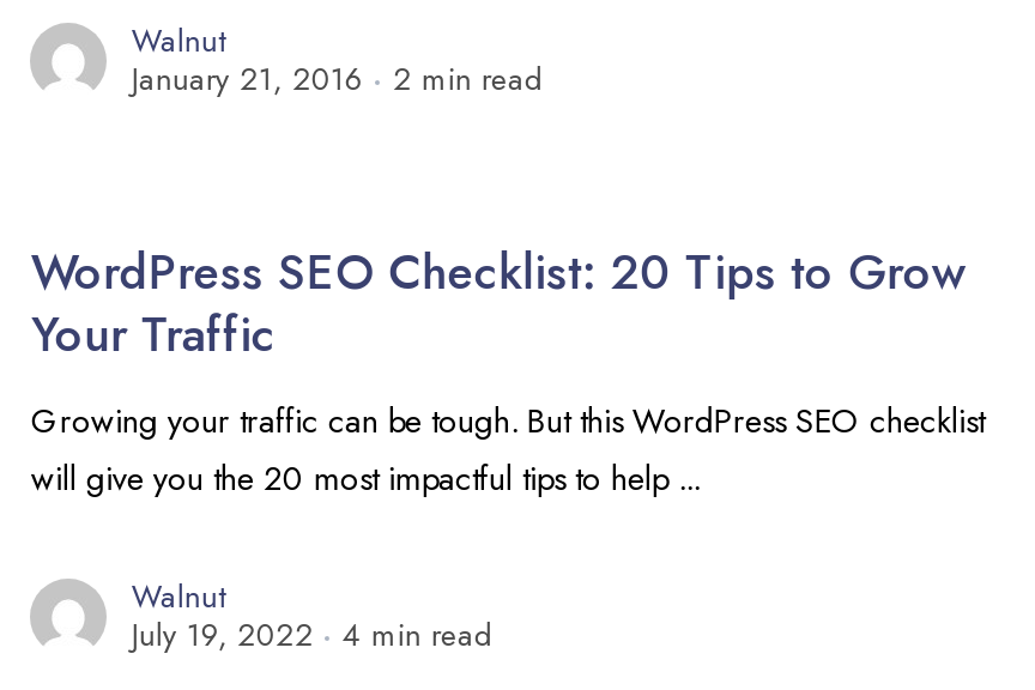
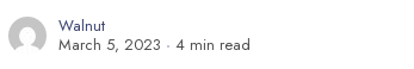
- January 21, 2016
- 2 min read
- WordPress SEO Checklist: 20 Tips to Grow
- Your Traffic
- Growing your traffic can be tough. But this WordPress SEO checklist
- will give you the 20 most impactful tips to help ...
- Walnut
- July 19, 2022
+ March 5, 2023
